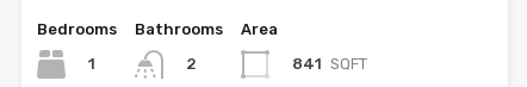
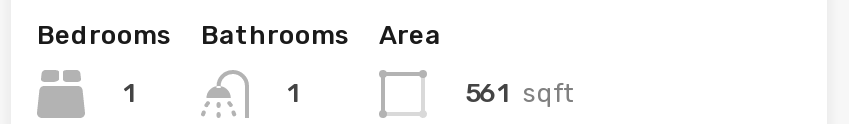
- 2
+ 1

- 841 SQFT
+ 561 sqft
